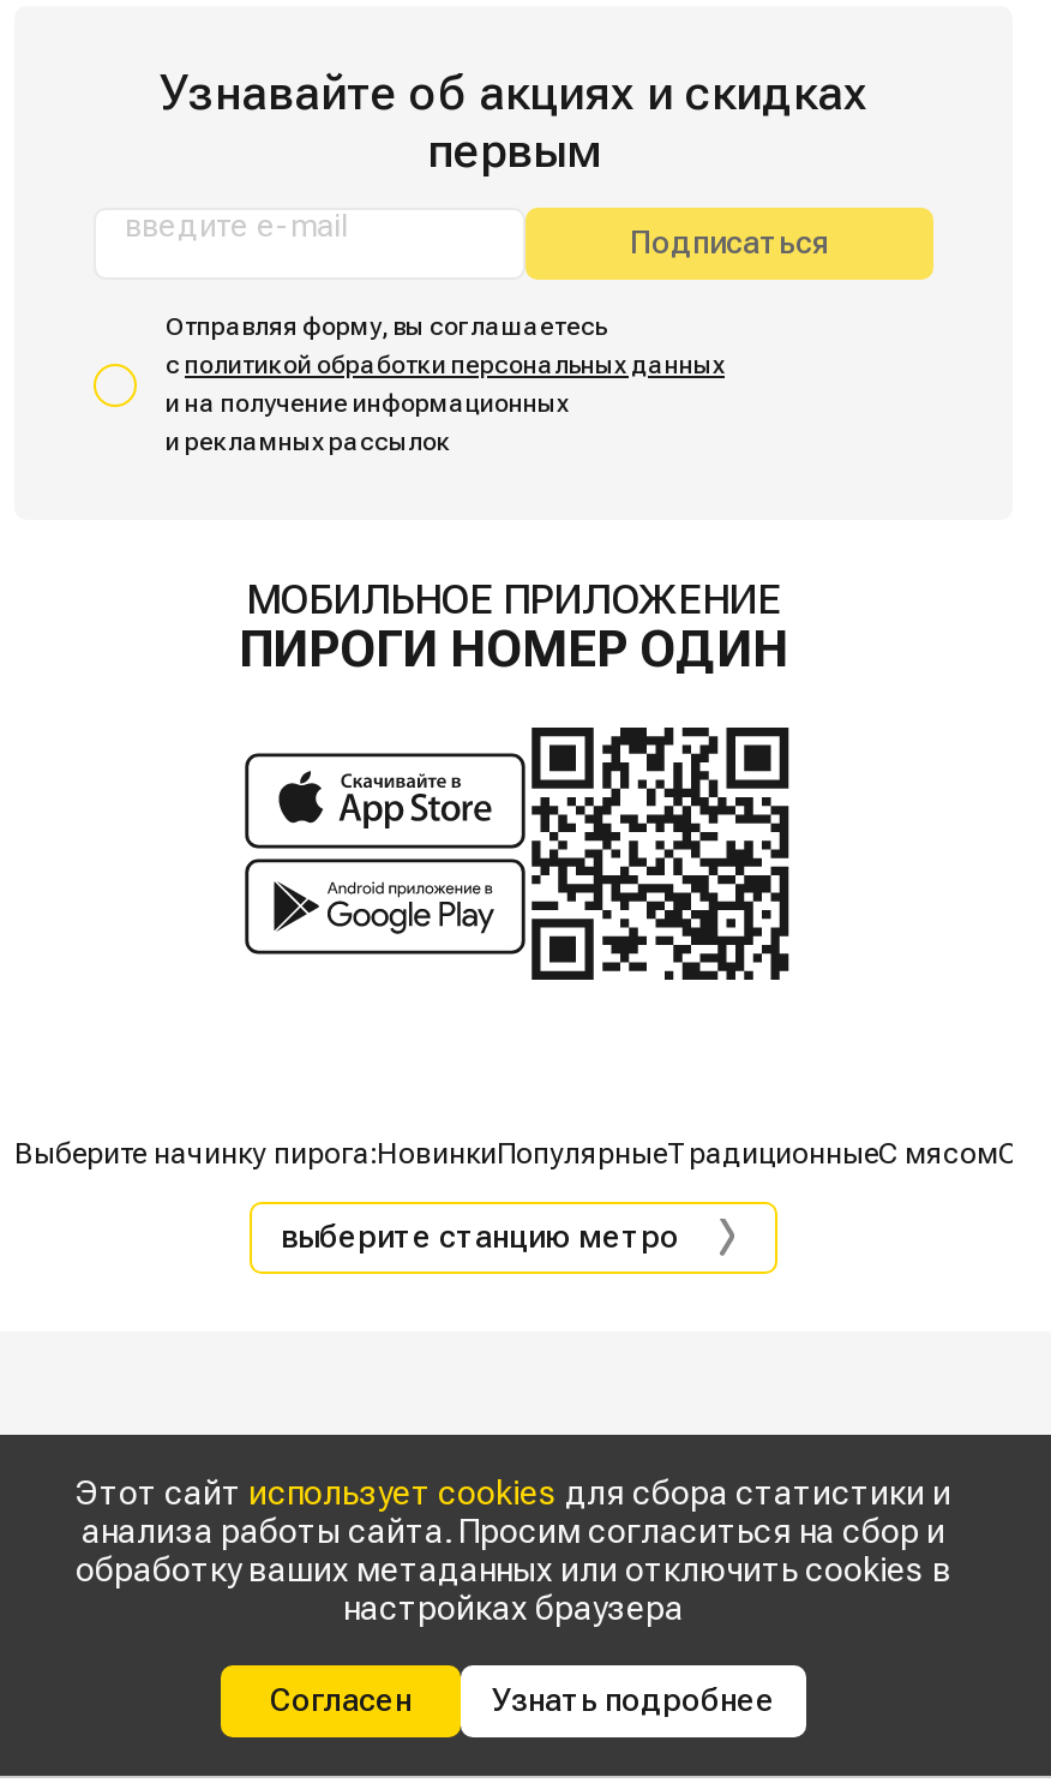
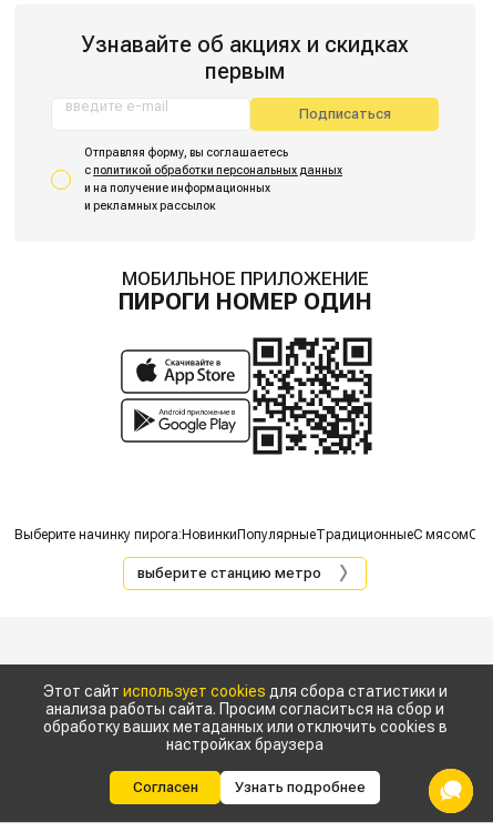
+ [image]
